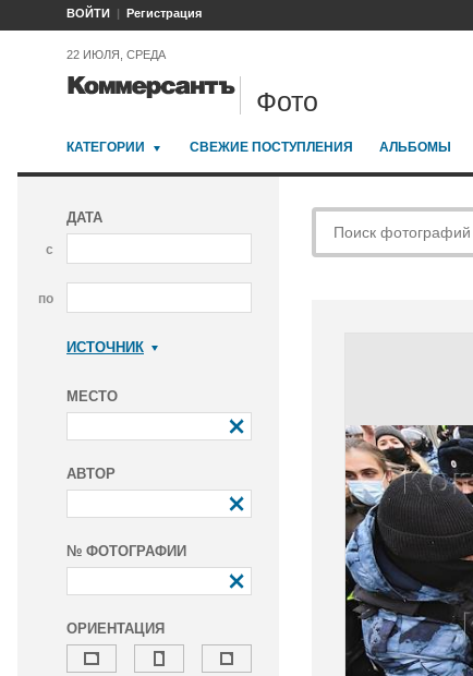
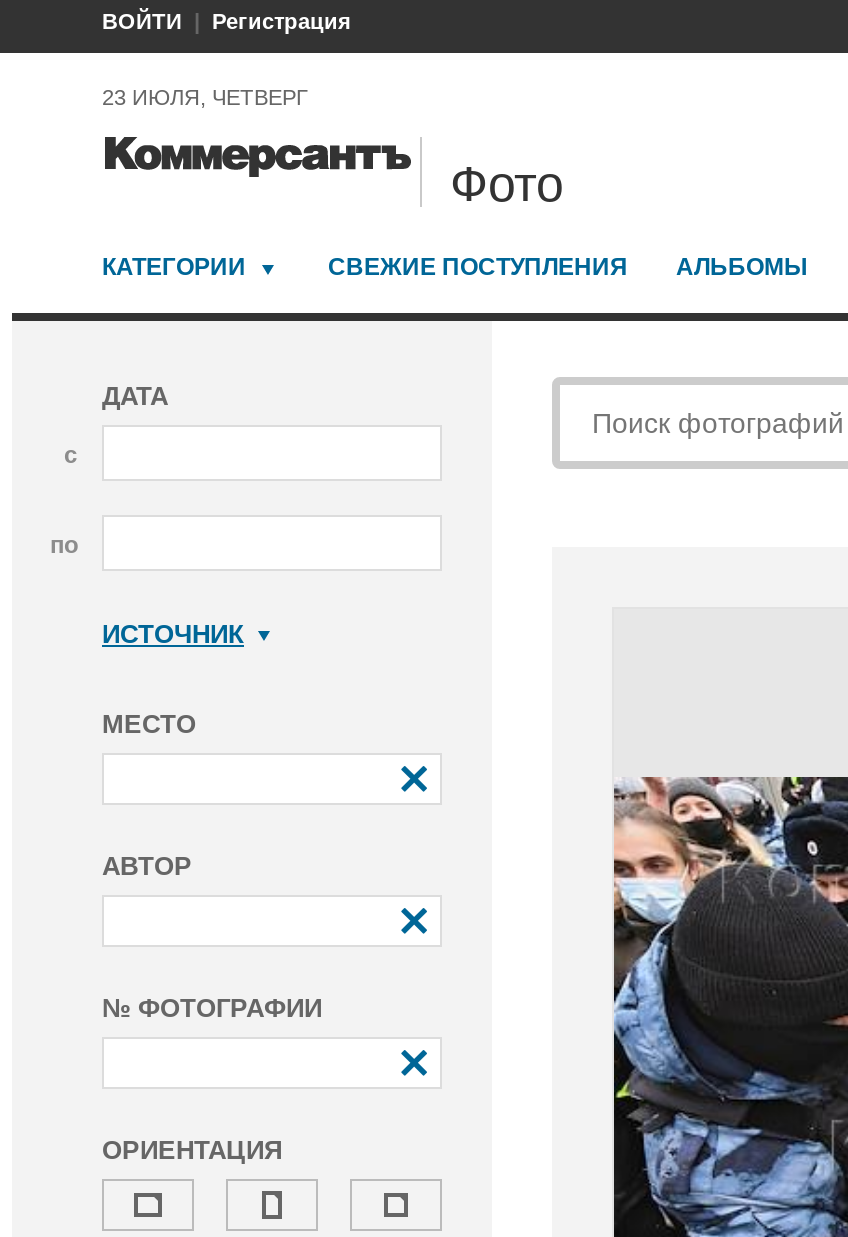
- 22 ИЮЛЯ, СРЕДА
+ 23 ИЮЛЯ, ЧЕТВЕРГ
